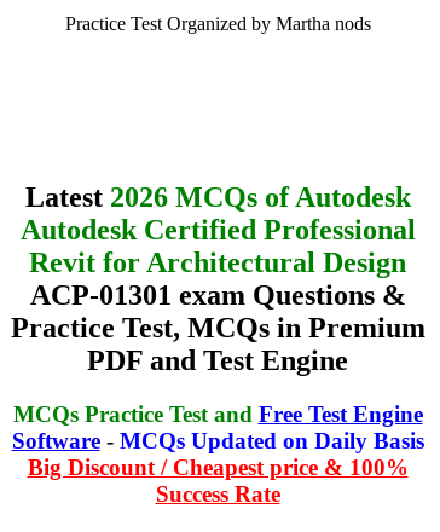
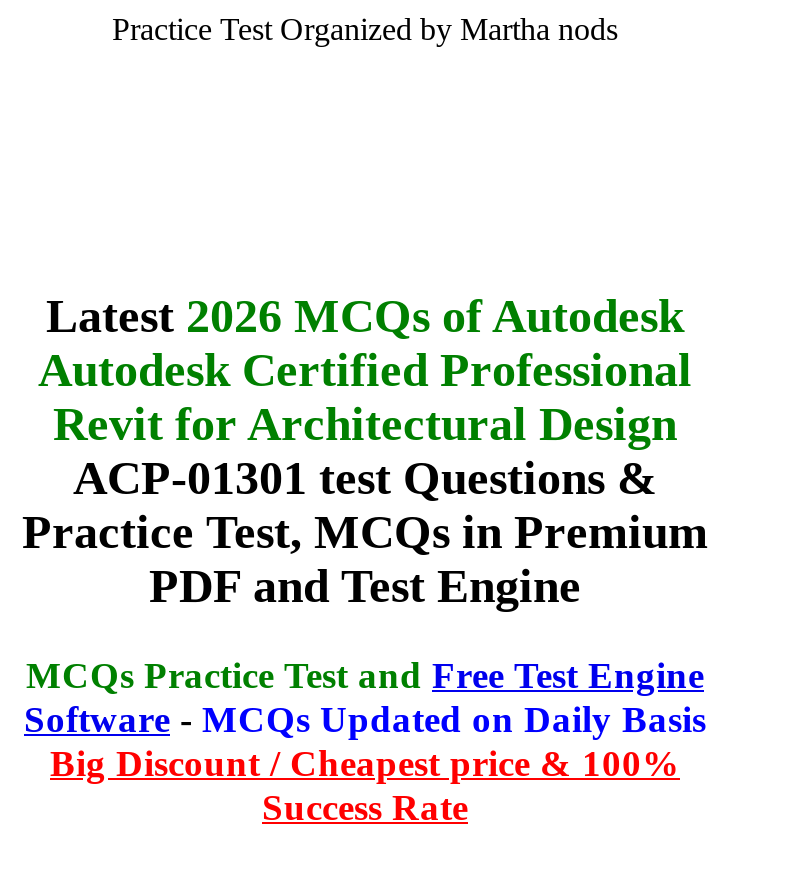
- ACP-01301 exam Questions &
+ ACP-01301 test Questions &
